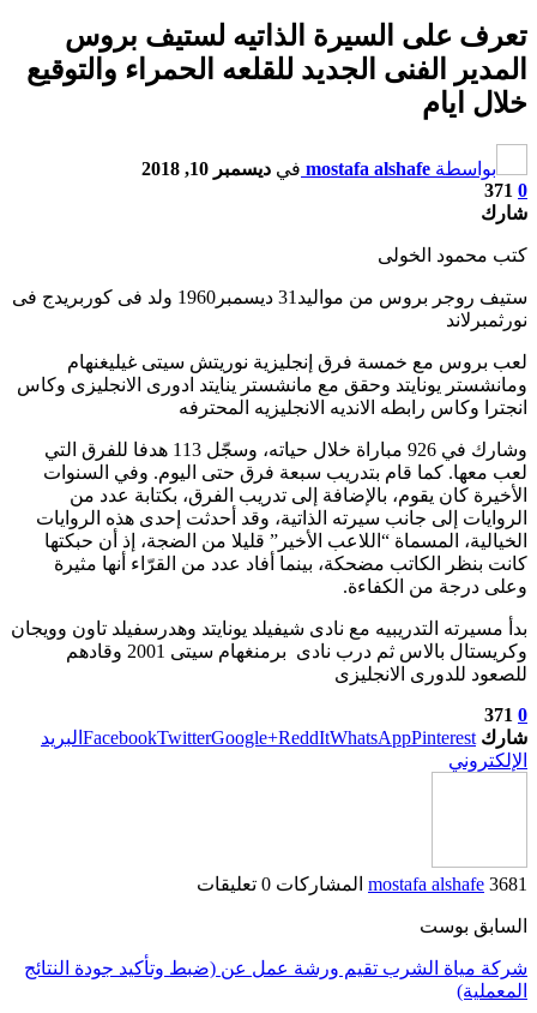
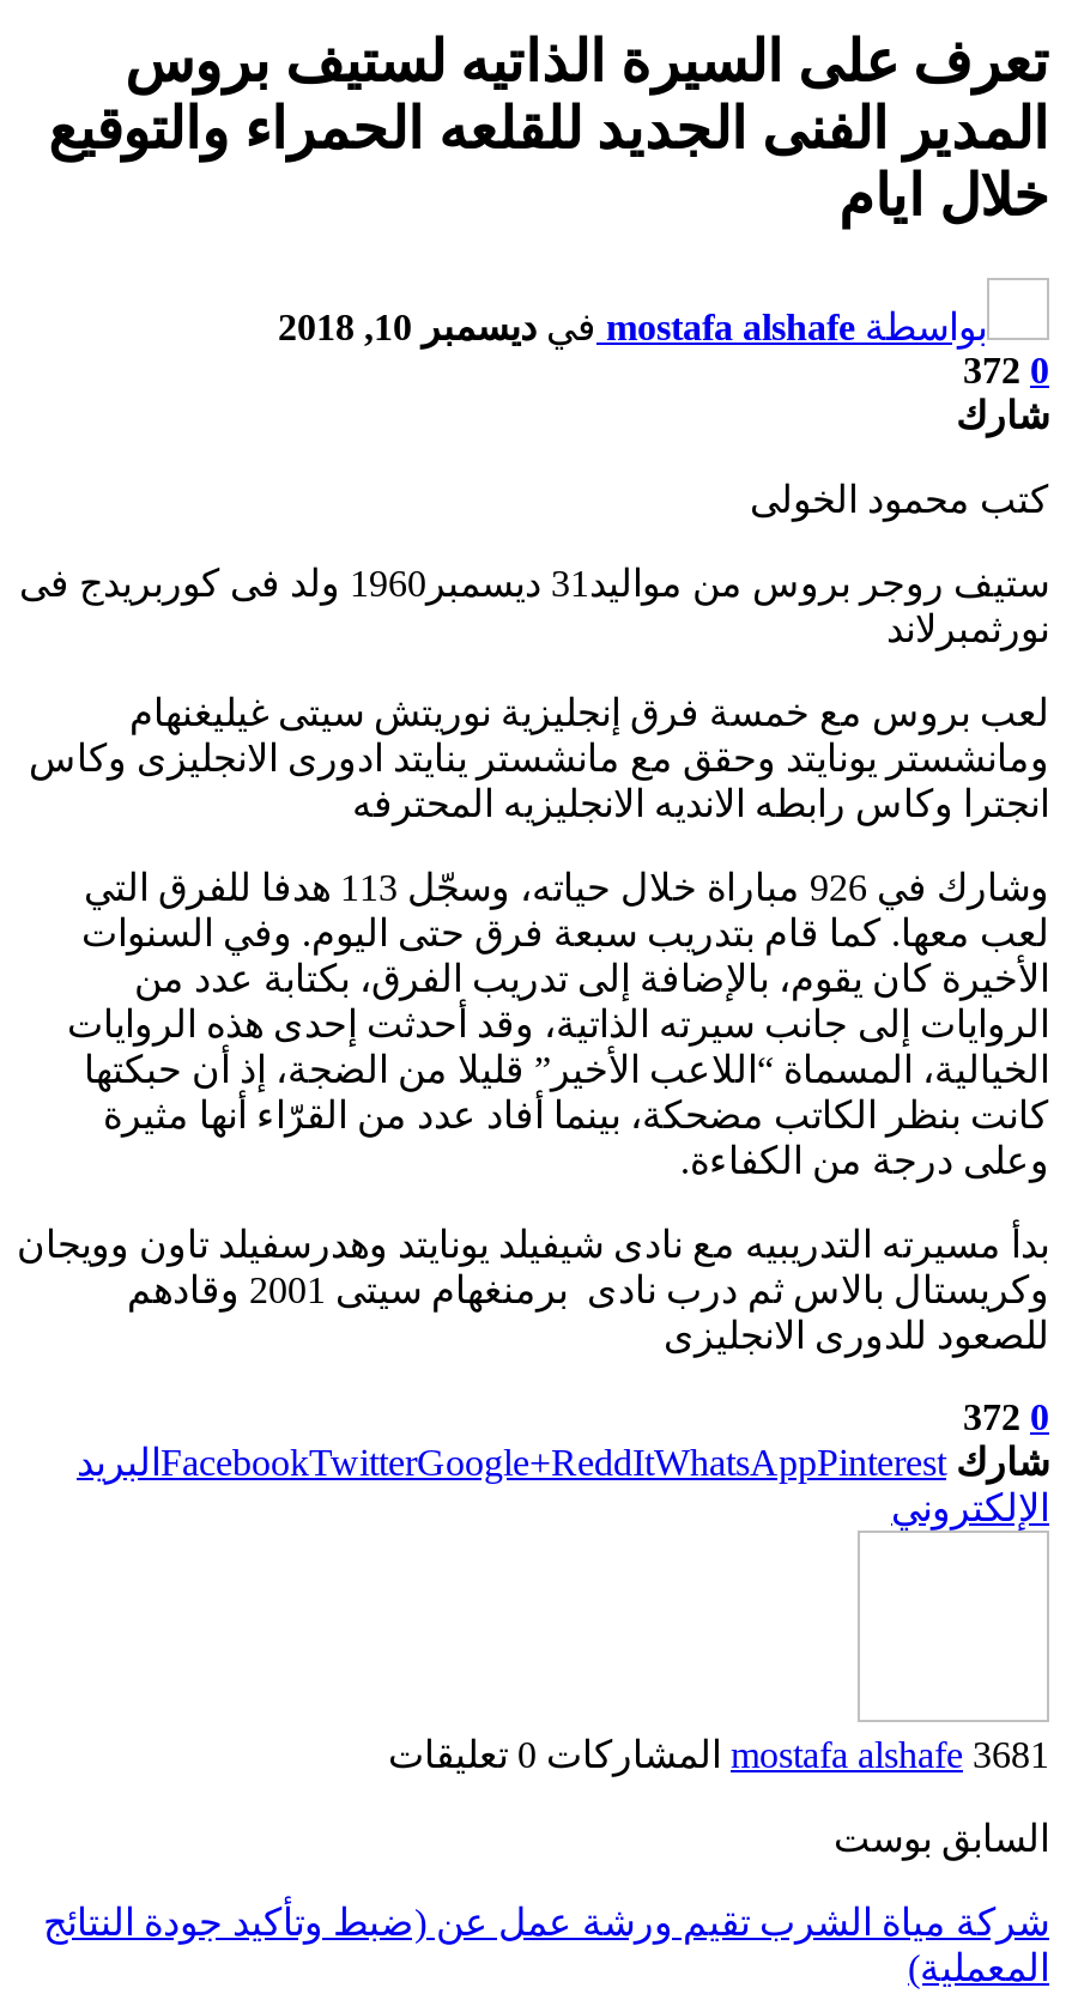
- 371 0
+ 372 0

- 371 0
+ 372 0
